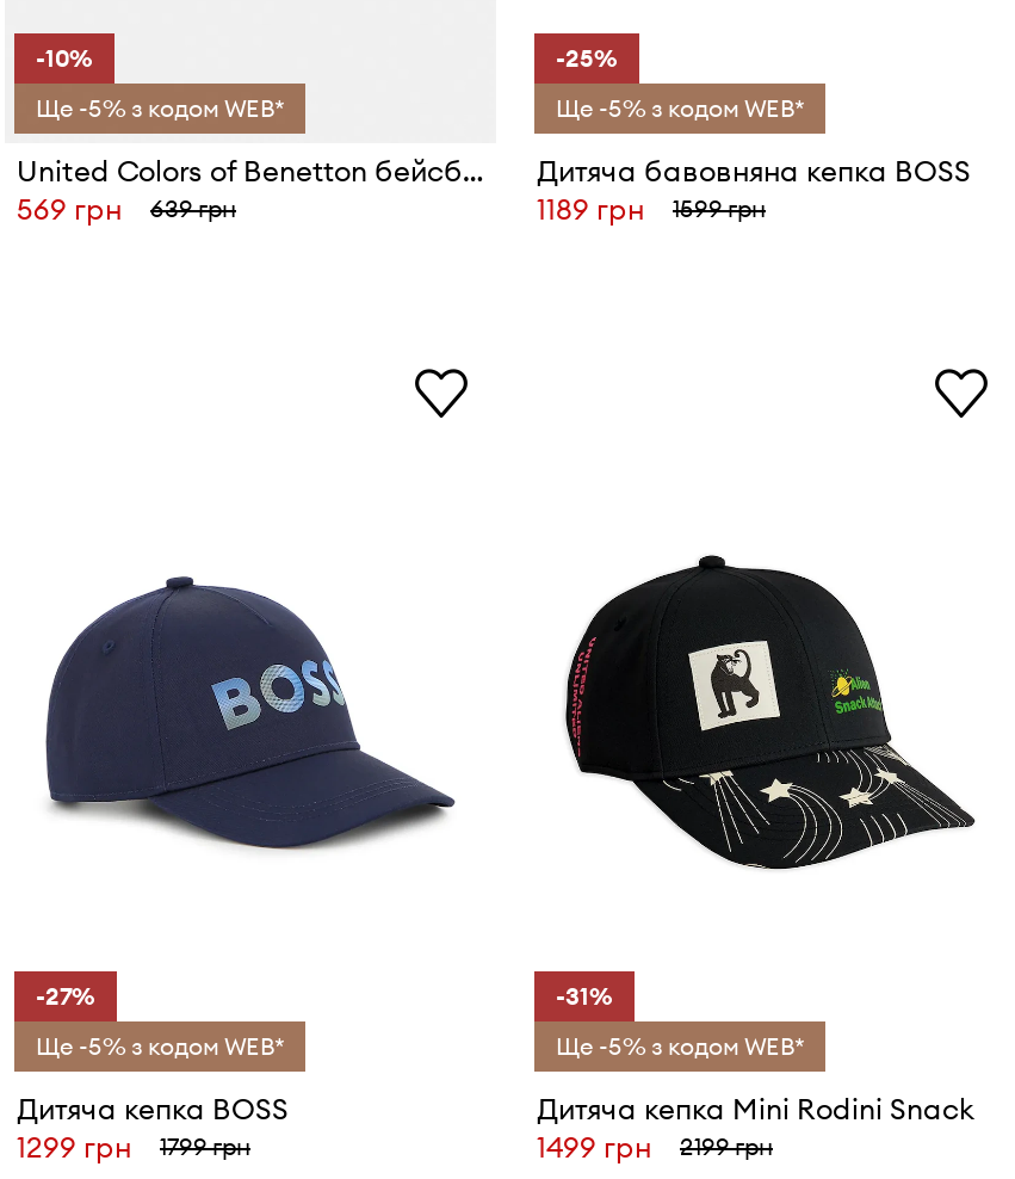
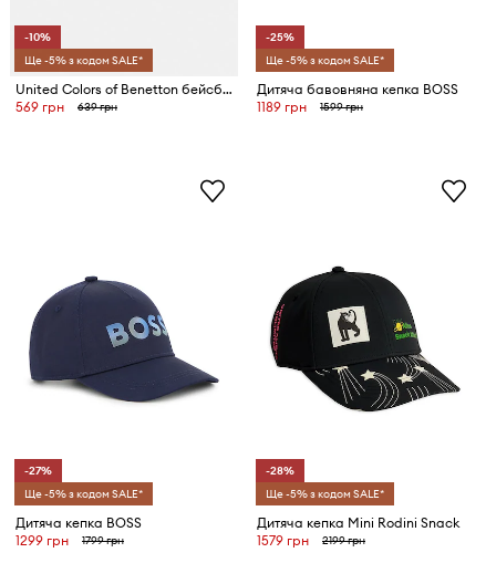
- Ще -5% з кодом WEB*
+ Ще -5% з кодом SALE*

- Ще -5% з кодом WEB*
+ Ще -5% з кодом SALE*

- -31%
+ -28%

- Ще -5% з кодом WEB*
+ Ще -5% з кодом SALE*

- Ще -5% з кодом WEB*
+ Ще -5% з кодом SALE*

- 1499 грн
+ 1579 грн
